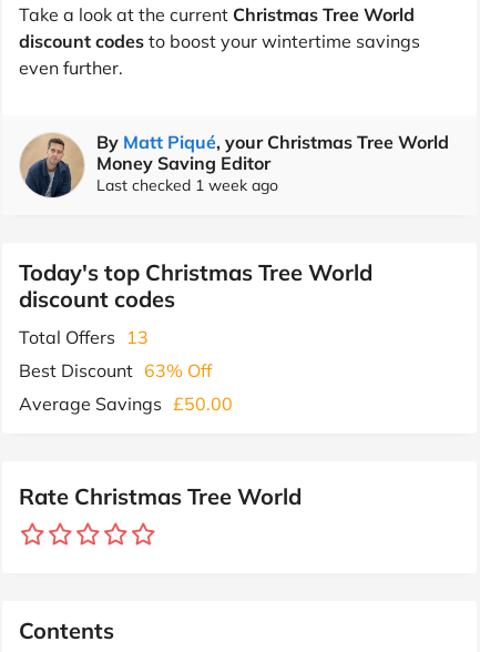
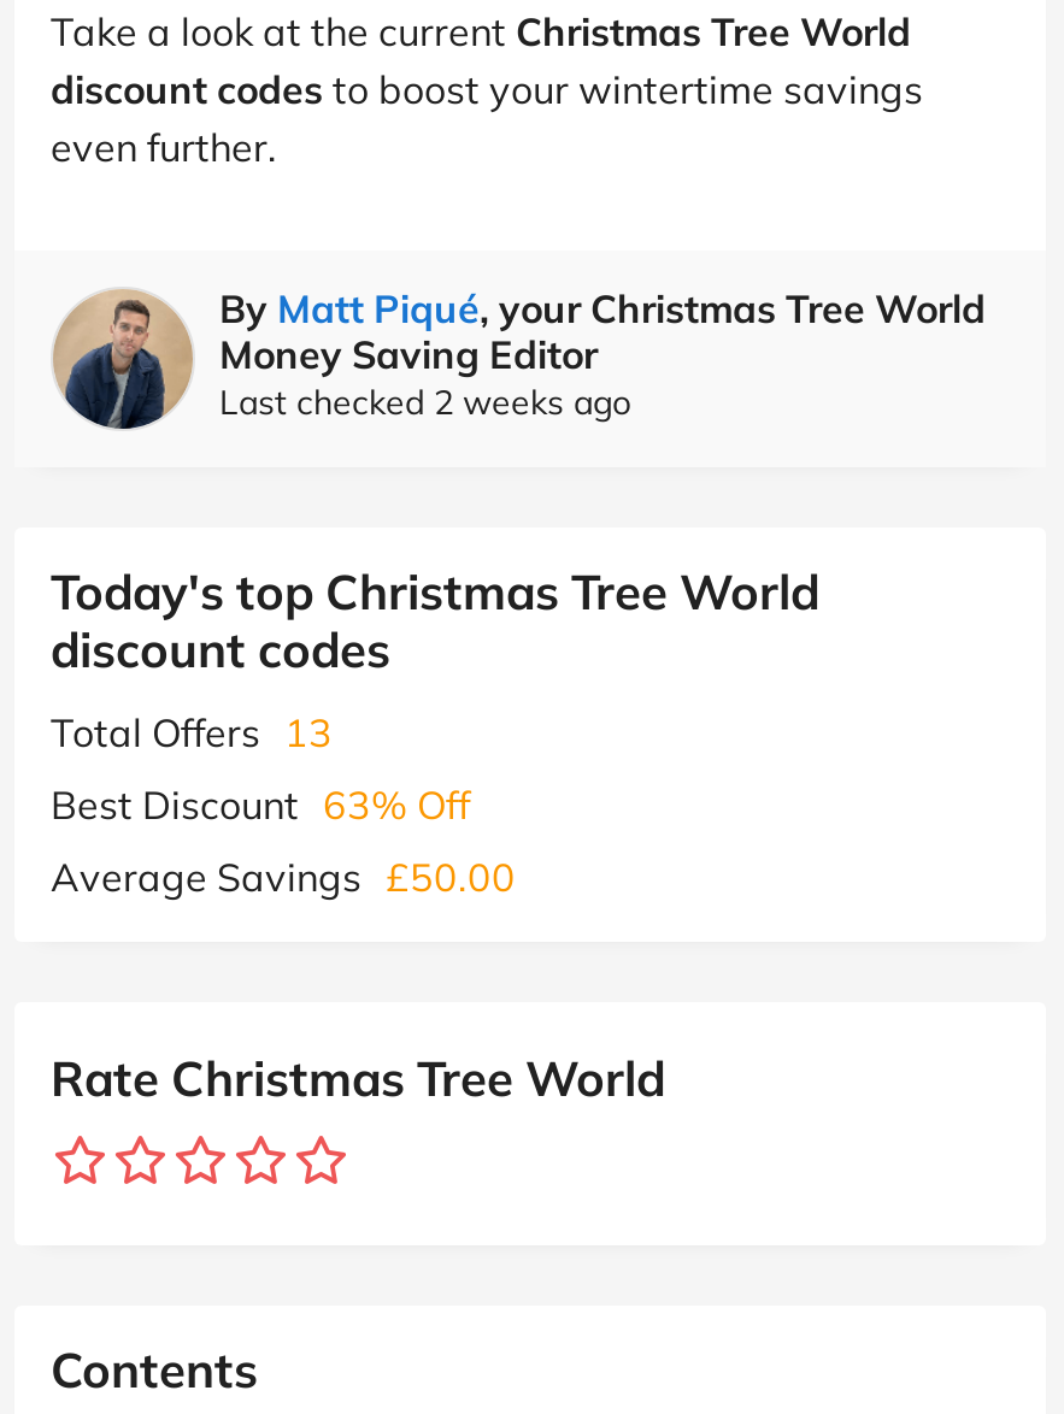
- Last checked 1 week ago
+ Last checked 2 weeks ago
